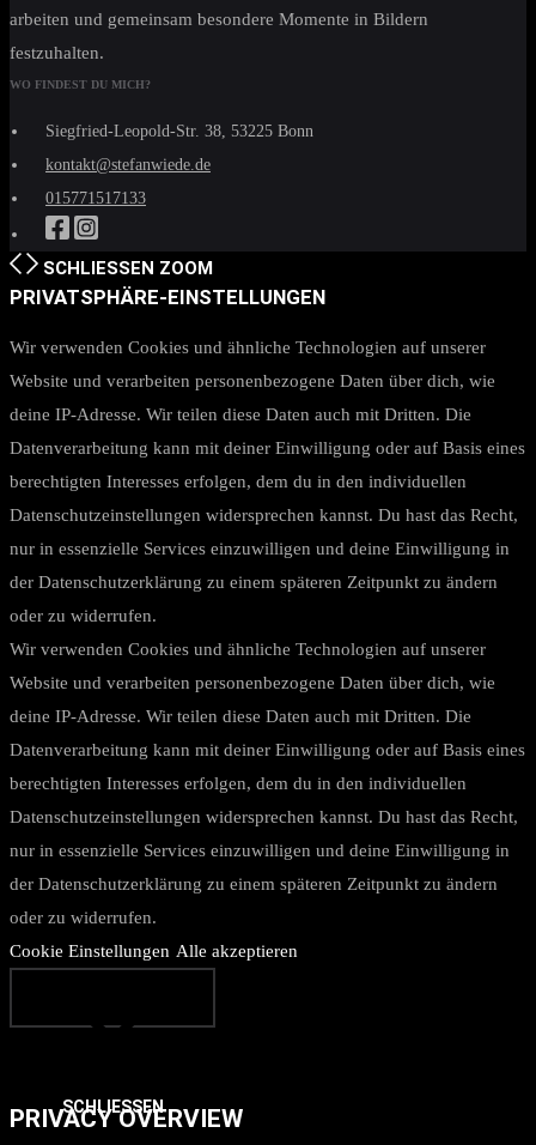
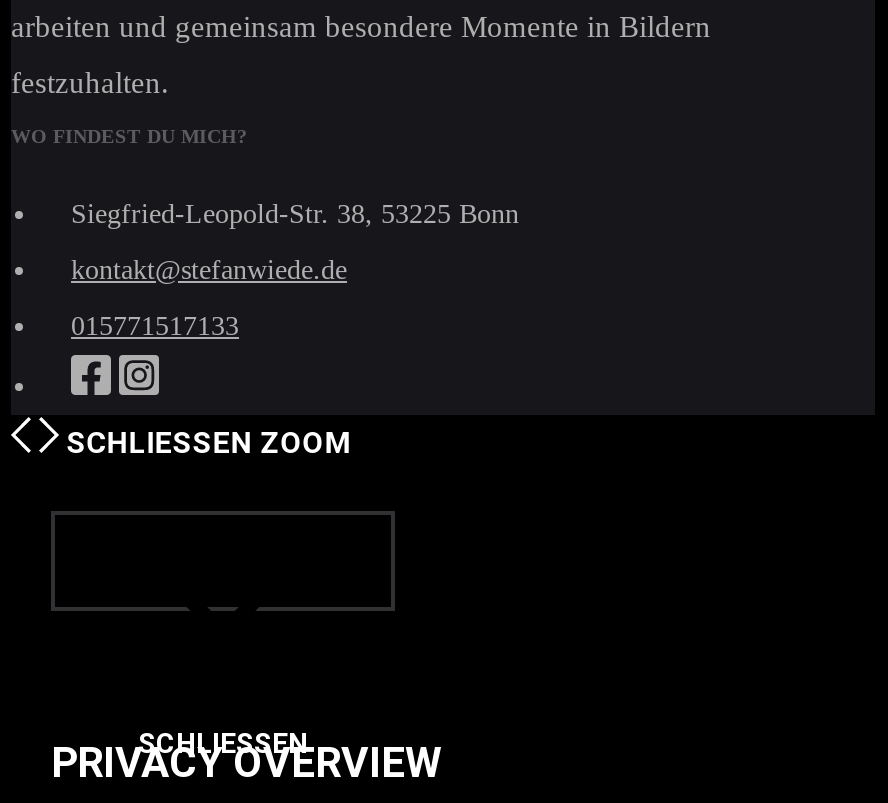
- PRIVATSPHÄRE-EINSTELLUNGEN
- Wir verwenden Cookies und ähnliche Technologien auf unserer
- Website und verarbeiten personenbezogene Daten über dich, wie
- deine IP-Adresse. Wir teilen diese Daten auch mit Dritten. Die
- Datenverarbeitung kann mit deiner Einwilligung oder auf Basis eines
- berechtigten Interesses erfolgen, dem du in den individuellen
- Datenschutzeinstellungen widersprechen kannst. Du hast das Recht,
- nur in essenzielle Services einzuwilligen und deine Einwilligung in
- der Datenschutzerklärung zu einem späteren Zeitpunkt zu ändern
- oder zu widerrufen.
- Wir verwenden Cookies und ähnliche Technologien auf unserer
- Website und verarbeiten personenbezogene Daten über dich, wie
- deine IP-Adresse. Wir teilen diese Daten auch mit Dritten. Die
- Datenverarbeitung kann mit deiner Einwilligung oder auf Basis eines
- berechtigten Interesses erfolgen, dem du in den individuellen
- Datenschutzeinstellungen widersprechen kannst. Du hast das Recht,
- nur in essenzielle Services einzuwilligen und deine Einwilligung in
- der Datenschutzerklärung zu einem späteren Zeitpunkt zu ändern
- oder zu widerrufen.
- Cookie Einstellungen Alle akzeptieren
